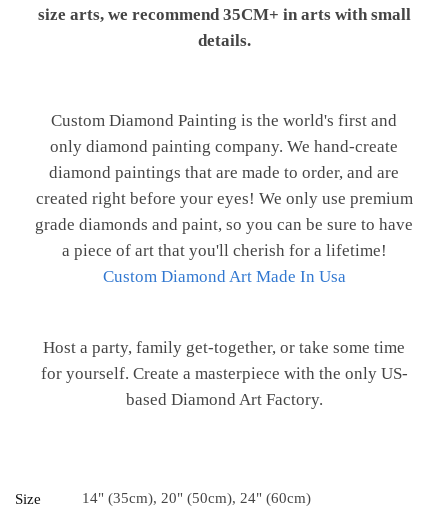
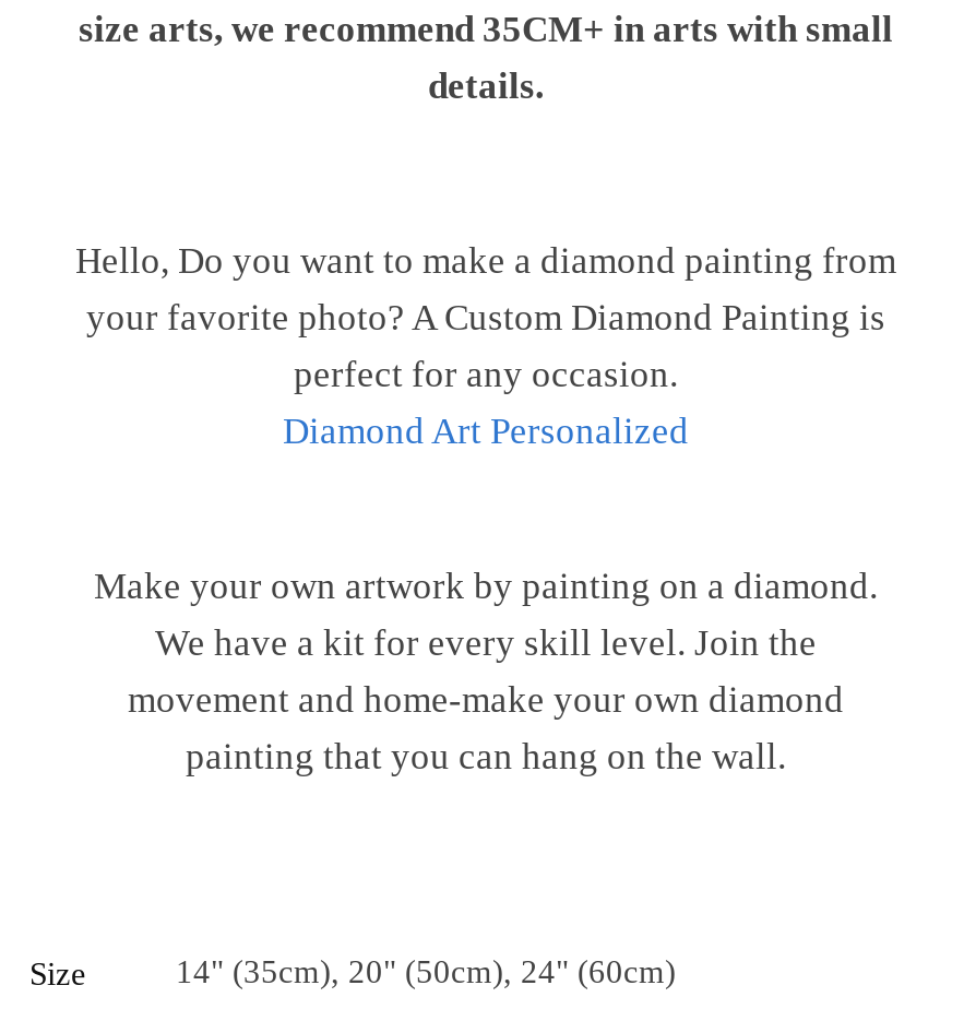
- Custom Diamond Painting is the world's first and
- only diamond painting company. We hand-create
- diamond paintings that are made to order, and are
- created right before your eyes! We only use premium
- grade diamonds and paint, so you can be sure to have
- a piece of art that you'll cherish for a lifetime!
- Custom Diamond Art Made In Usa
+ Hello, Do you want to make a diamond painting from
+ your favorite photo? A Custom Diamond Painting is
+ perfect for any occasion.
+ Diamond Art Personalized

- Host a party, family get-together, or take some time
- for yourself. Create a masterpiece with the only US-
- based Diamond Art Factory.
+ Make your own artwork by painting on a diamond.
+ We have a kit for every skill level. Join the
+ movement and home-make your own diamond
+ painting that you can hang on the wall.
